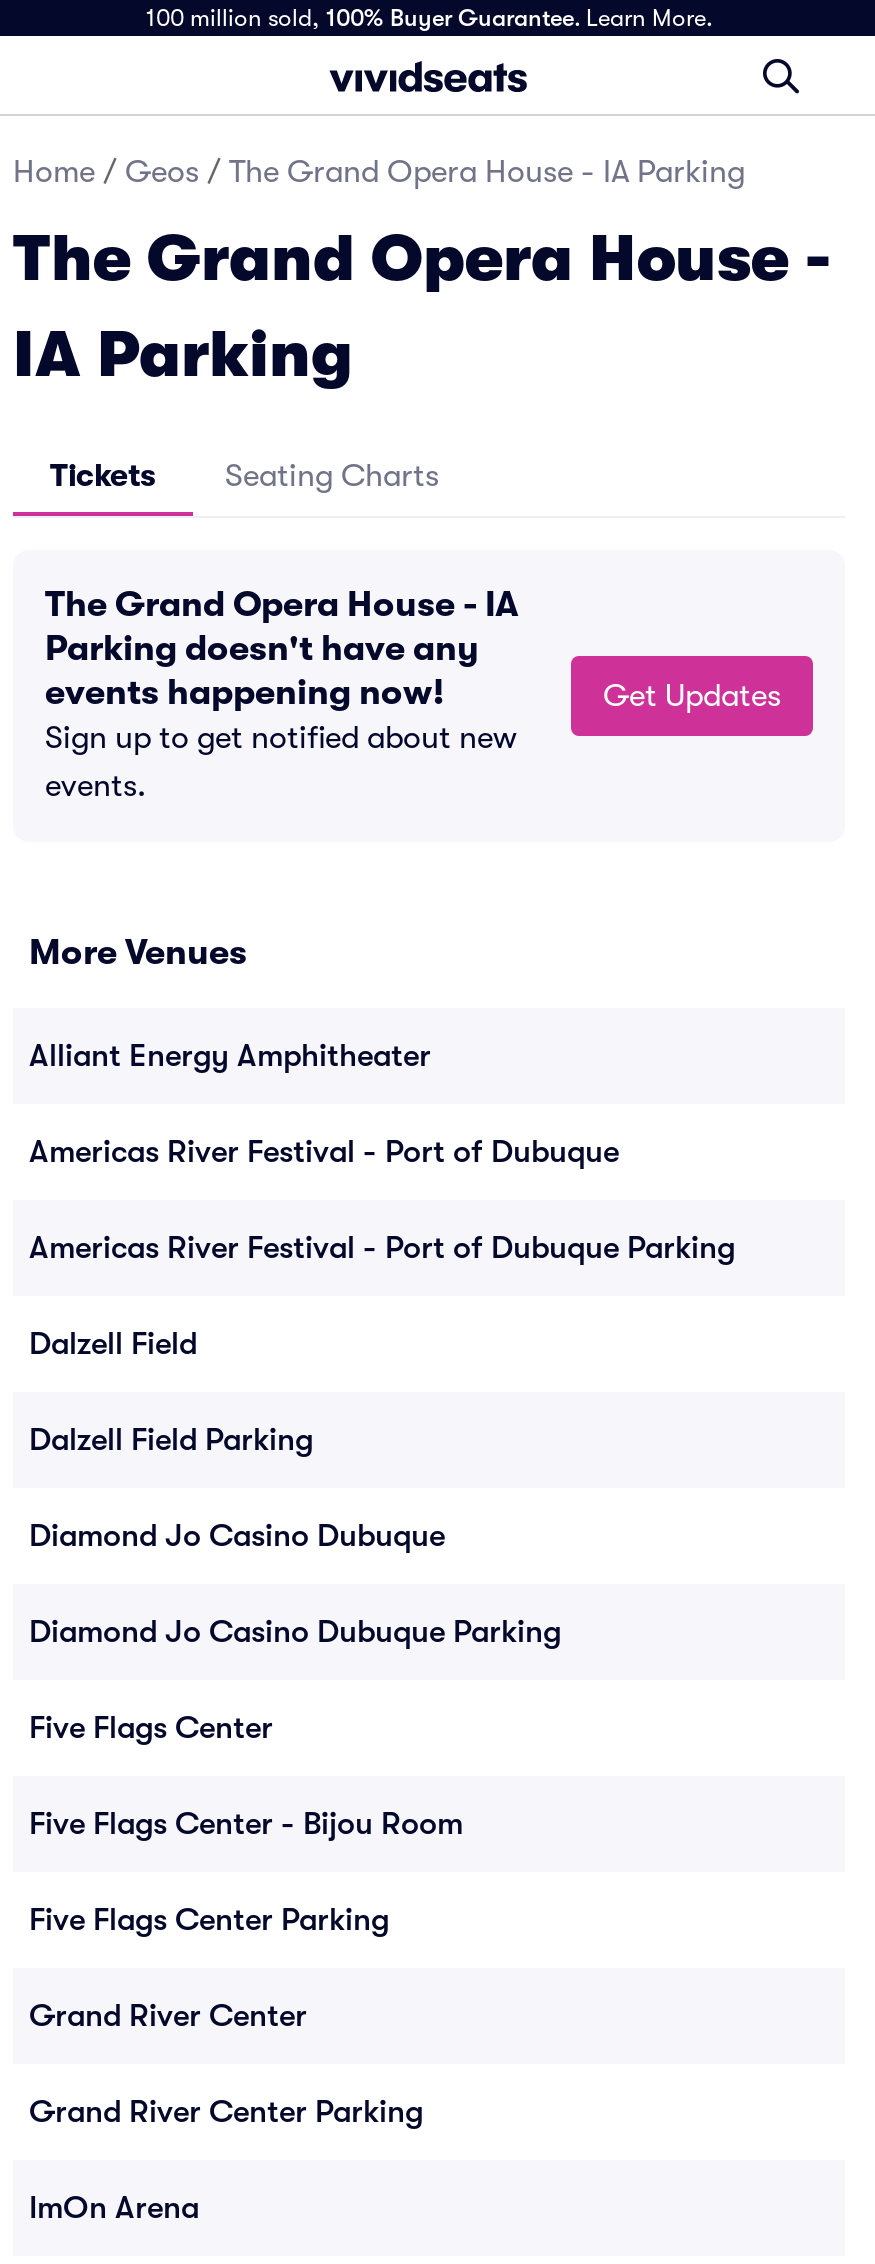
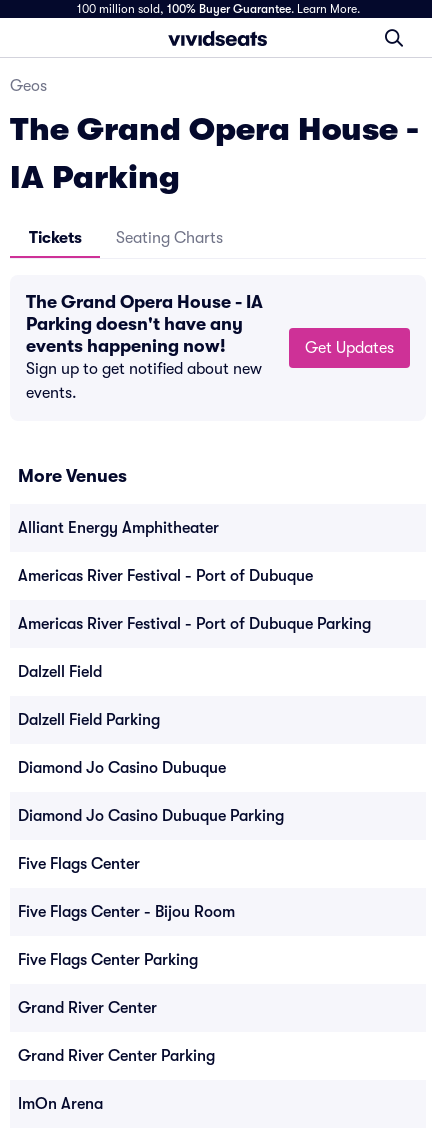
- Home / Geos / The Grand Opera House - IA Parking
+ Geos
